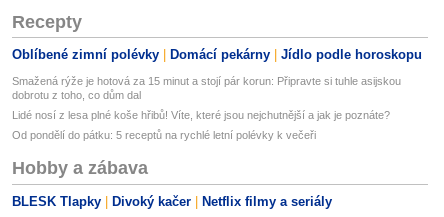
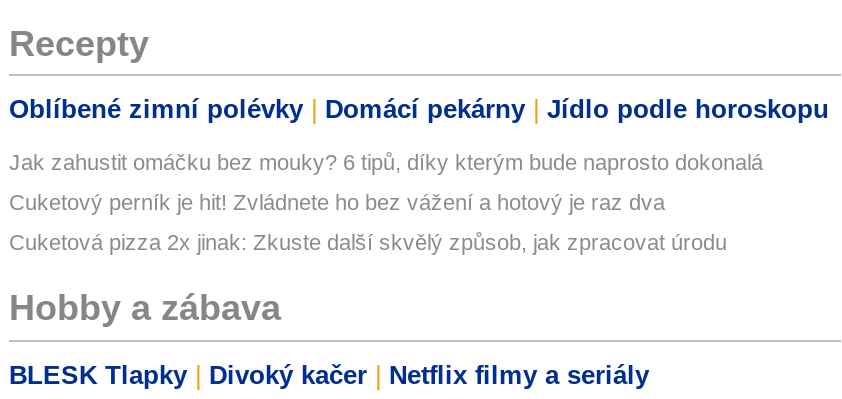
- Smažená rýže je hotová za 15 minut a stojí pár korun: Připravte si tuhle asijskou
- dobrotu z toho, co dům dal
+ Jak zahustit omáčku bez mouky? 6 tipů, díky kterým bude naprosto dokonalá

- Lidé nosí z lesa plné koše hřibů! Víte, které jsou nejchutnější a jak je poznáte?
+ Cuketový perník je hit! Zvládnete ho bez vážení a hotový je raz dva

- Od pondělí do pátku: 5 receptů na rychlé letní polévky k večeři
+ Cuketová pizza 2x jinak: Zkuste další skvělý způsob, jak zpracovat úrodu
